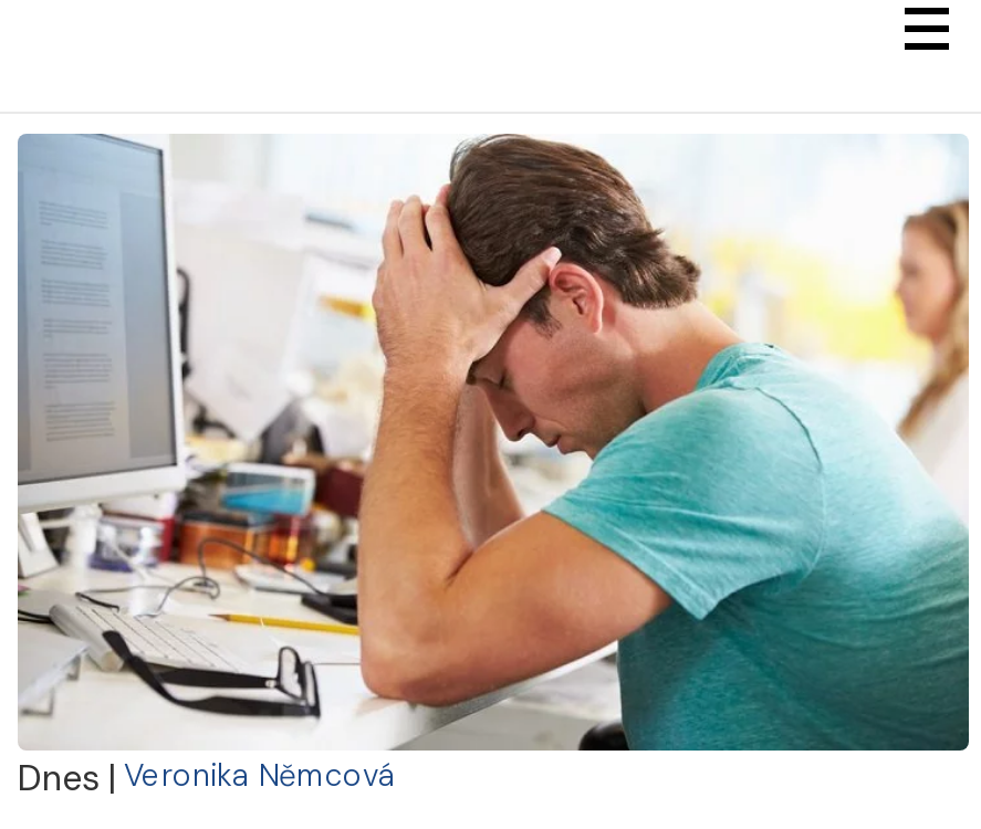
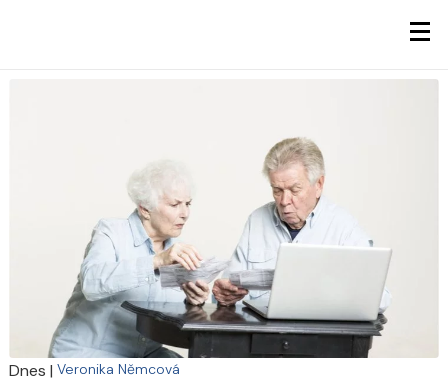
- [image]
+ [image]
